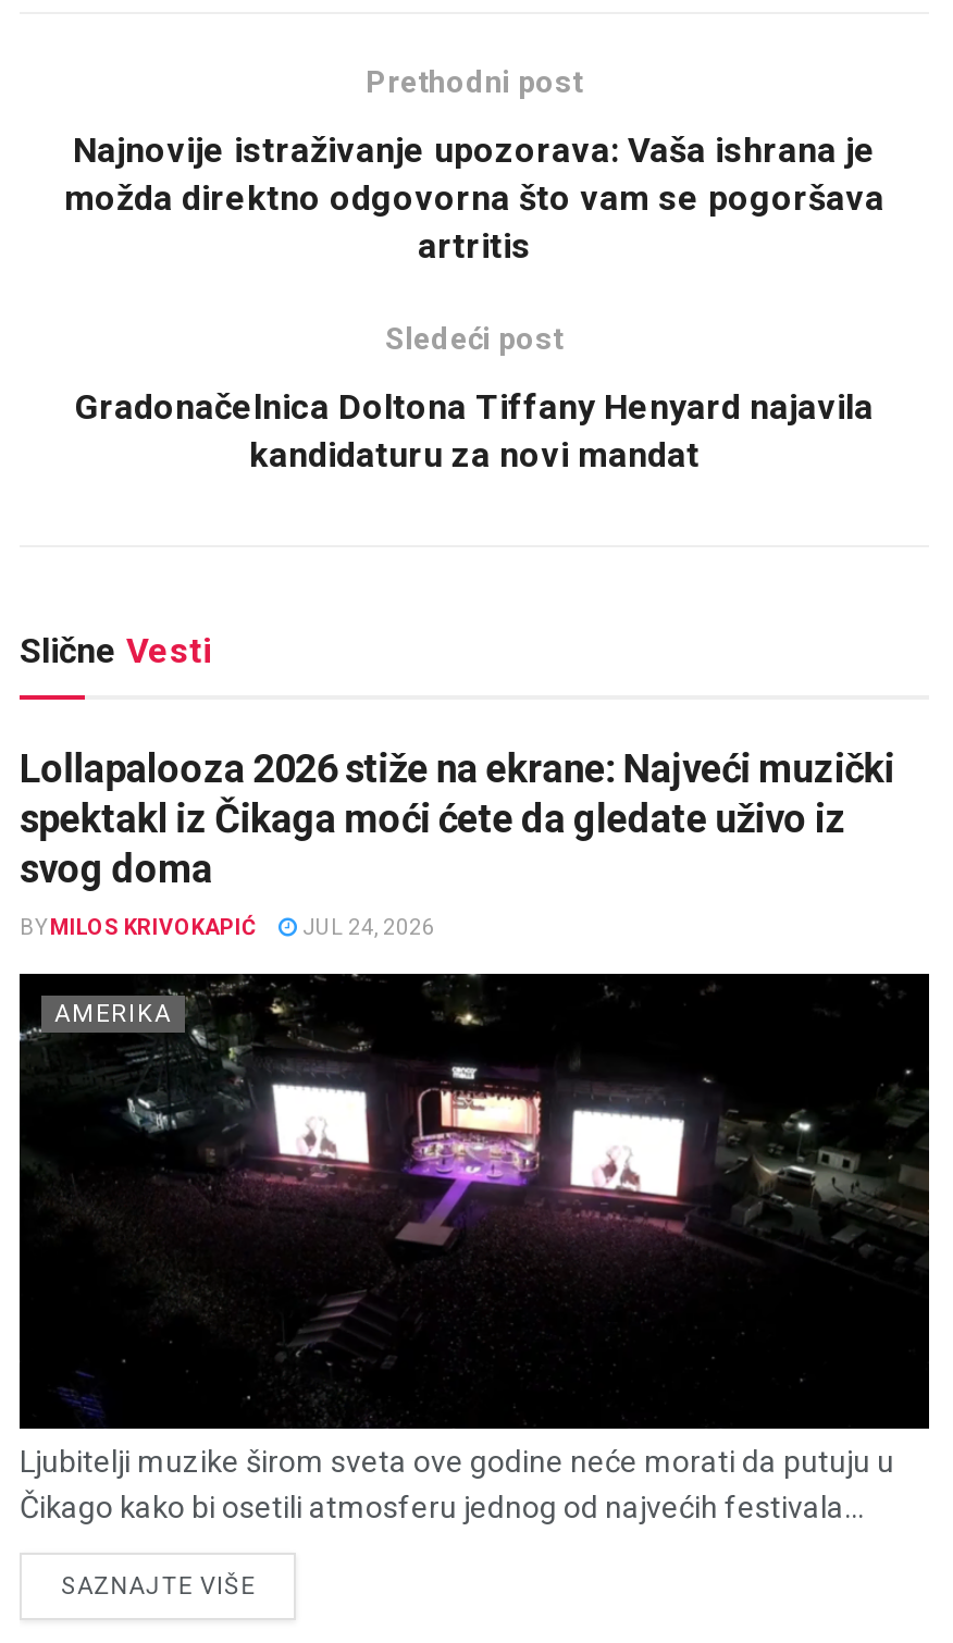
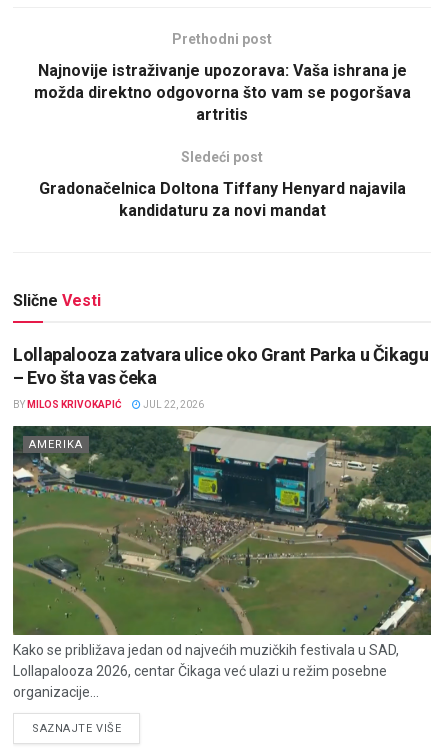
- Lollapalooza 2026 stiže na ekrane: Najveći muzički
- spektakl iz Čikaga moći ćete da gledate uživo iz
- svog doma
+ Lollapalooza zatvara ulice oko Grant Parka u Čikagu
+ – Evo šta vas čeka

- BY MILOS KRIVOKAPIĆ JUL 24, 2026
+ BY MILOS KRIVOKAPIĆ JUL 22, 2026

moved up: BY MILOS KRIVOKAPIĆ | AMERIKA

- [image]
- Ljubitelji muzike širom sveta ove godine neće morati da putuju u
- Čikago kako bi osetili atmosferu jednog od najvećih festivala...
+ [image]
+ Kako se približava jedan od najvećih muzičkih festivala u SAD,
+ Lollapalooza 2026, centar Čikaga već ulazi u režim posebne
+ organizacije...
